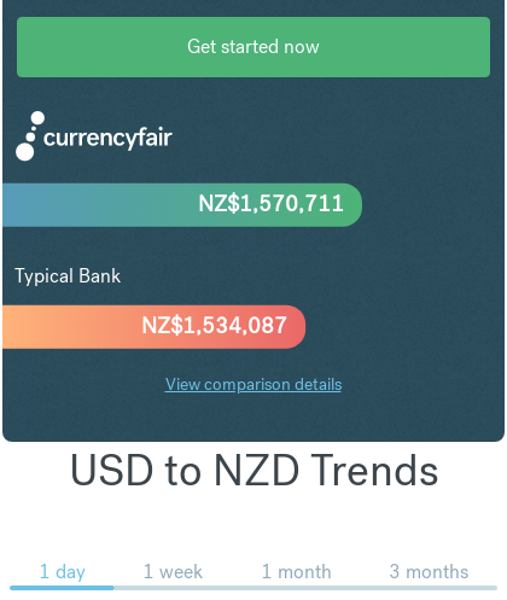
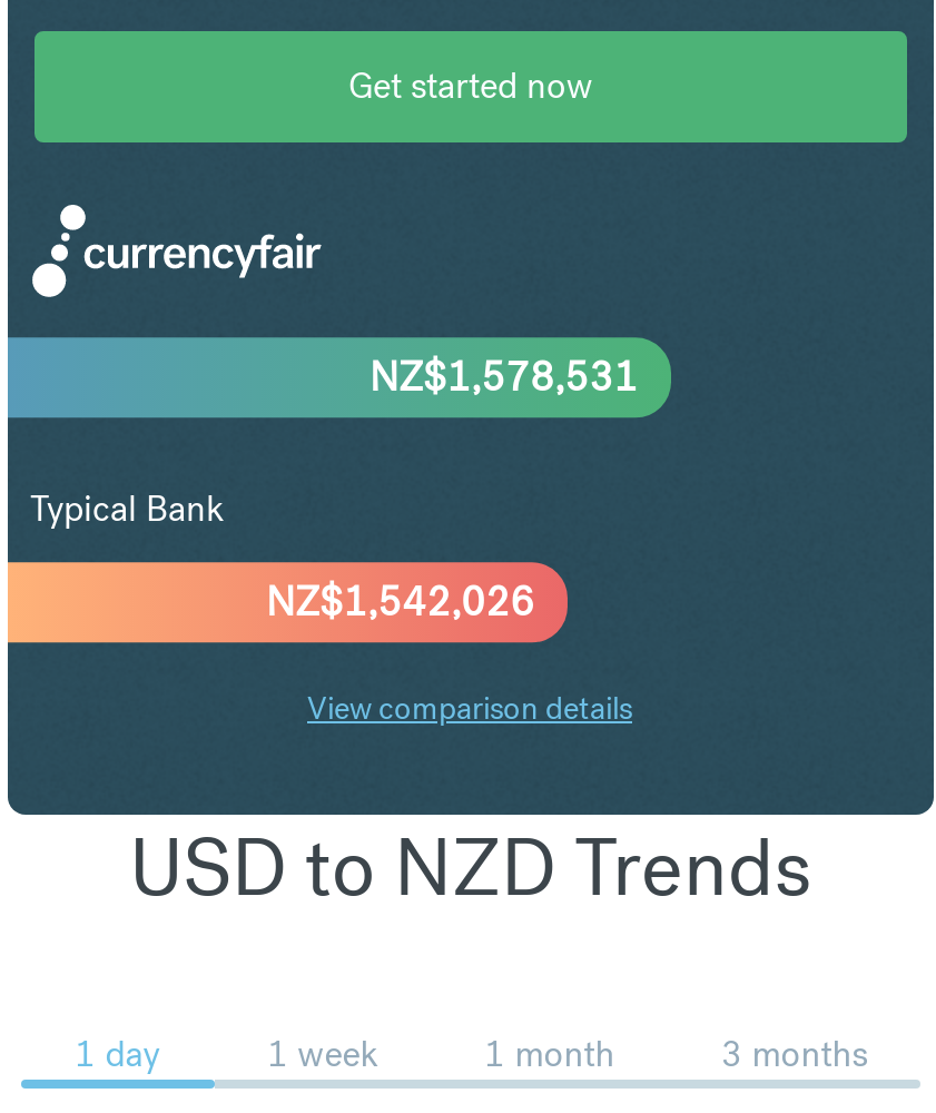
- NZ$1,570,711
+ NZ$1,578,531

- NZ$1,534,087
+ NZ$1,542,026
